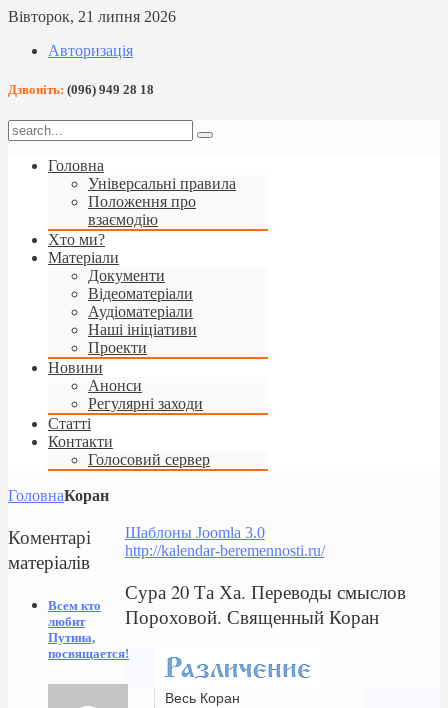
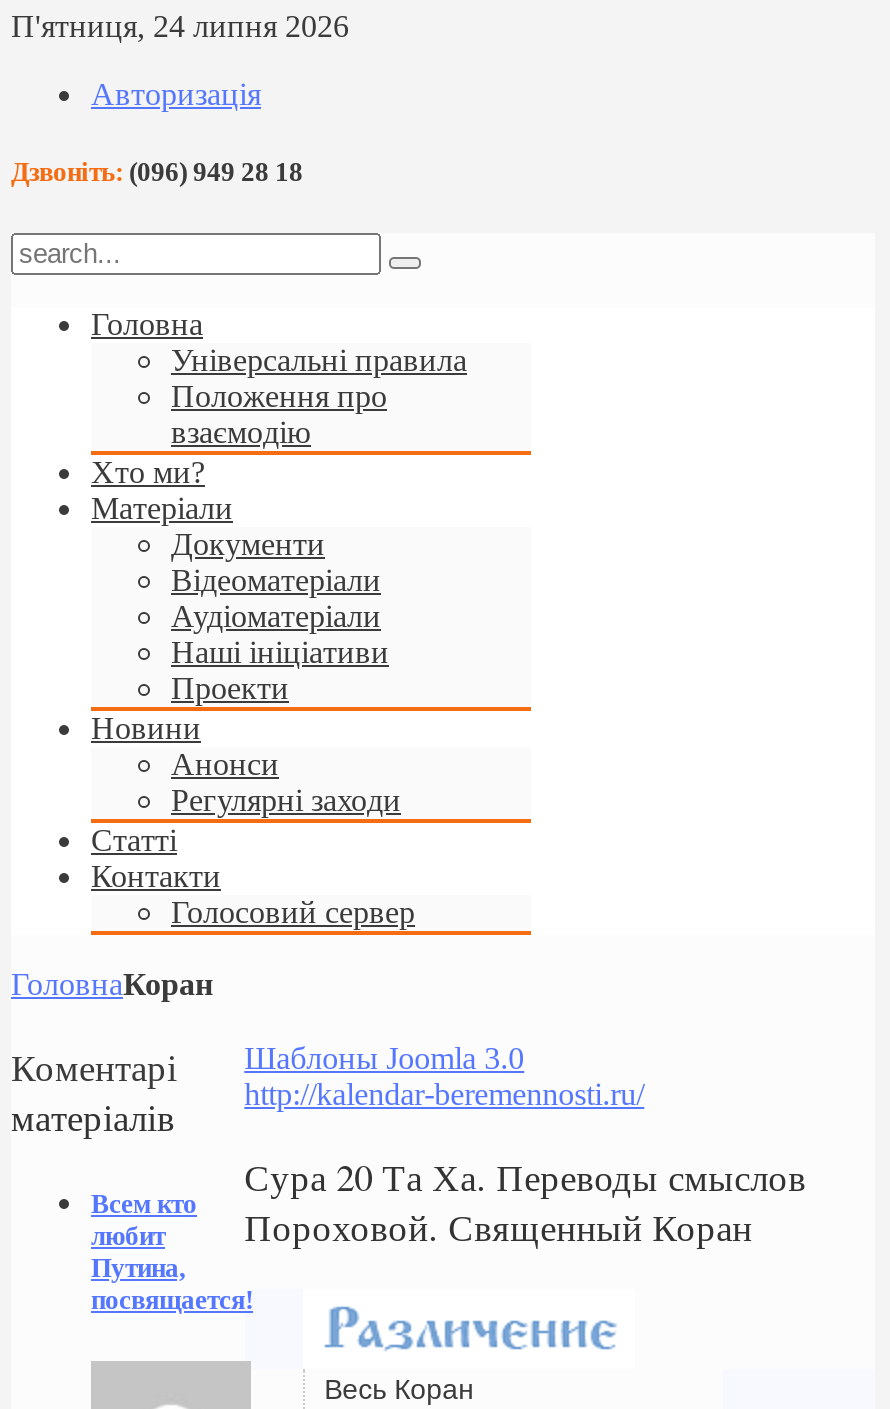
- Вівторок, 21 липня 2026
+ П'ятниця, 24 липня 2026
